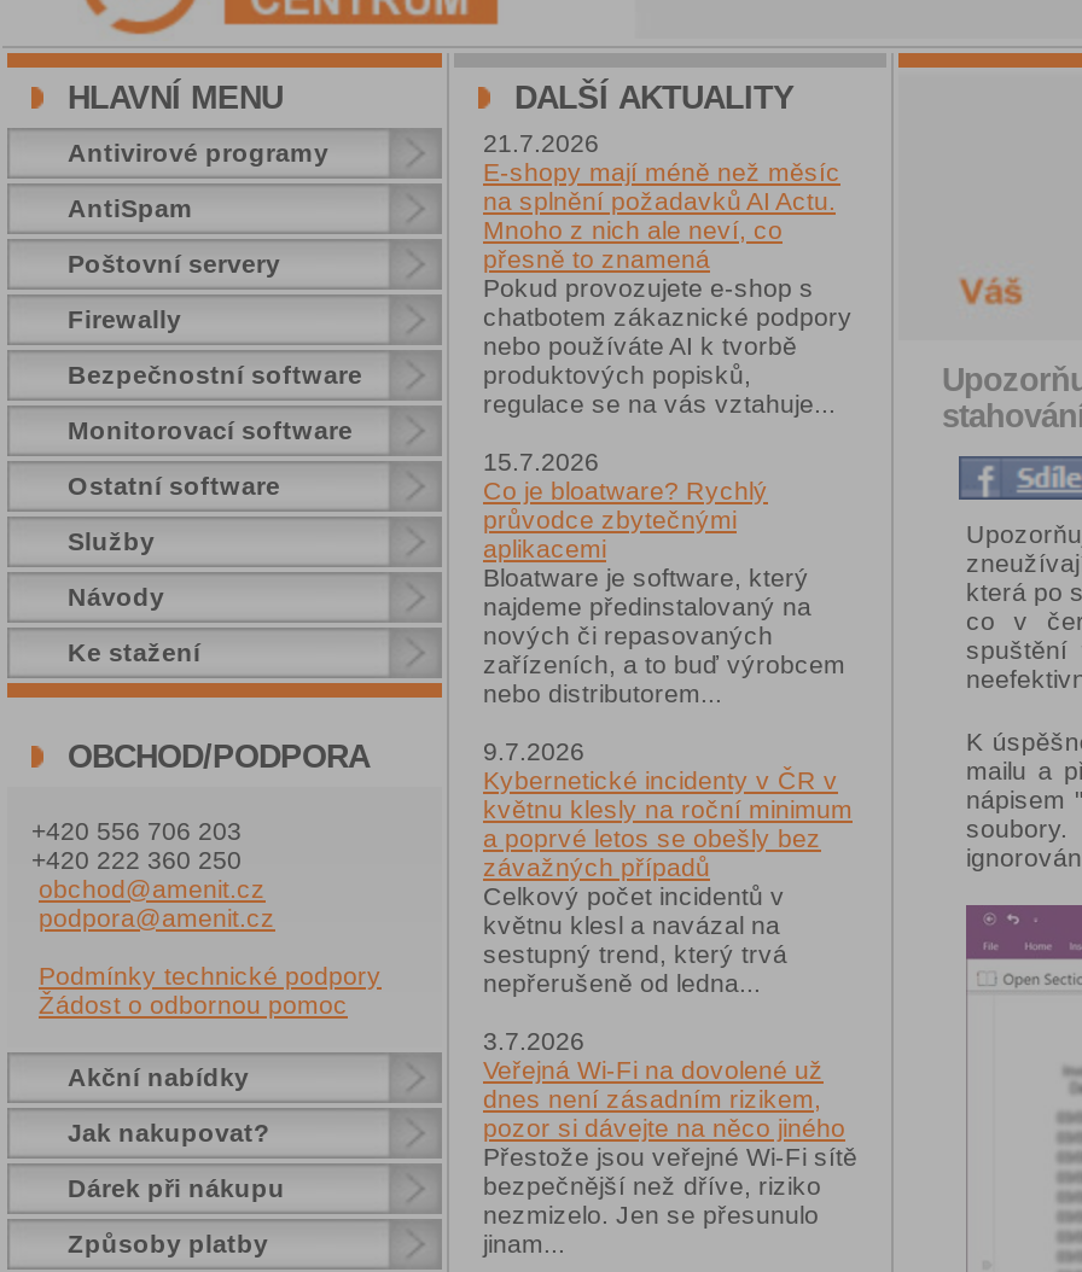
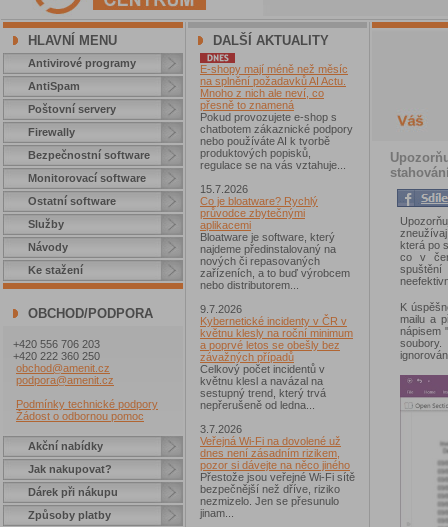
- 21.7.2026
